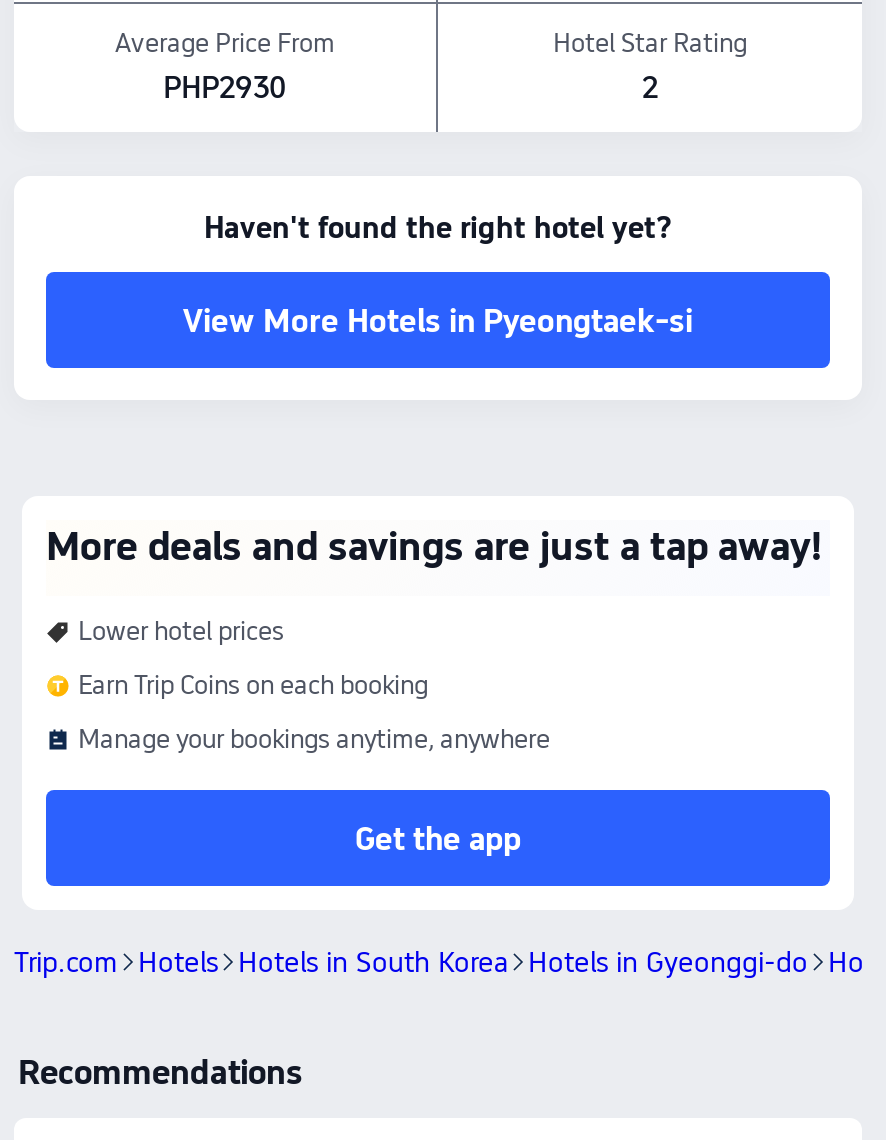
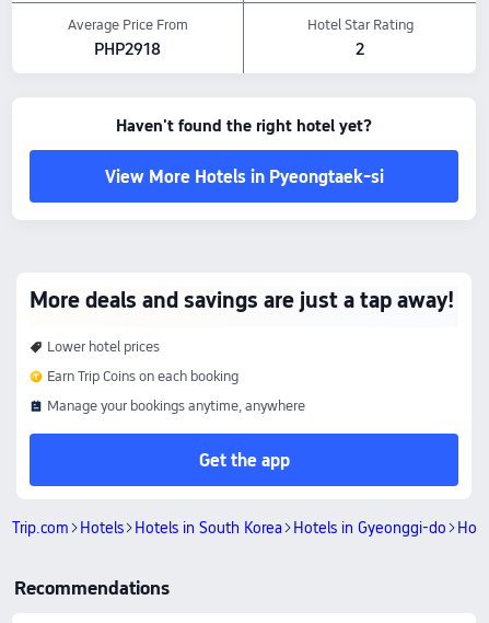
- PHP2930
+ PHP2918
